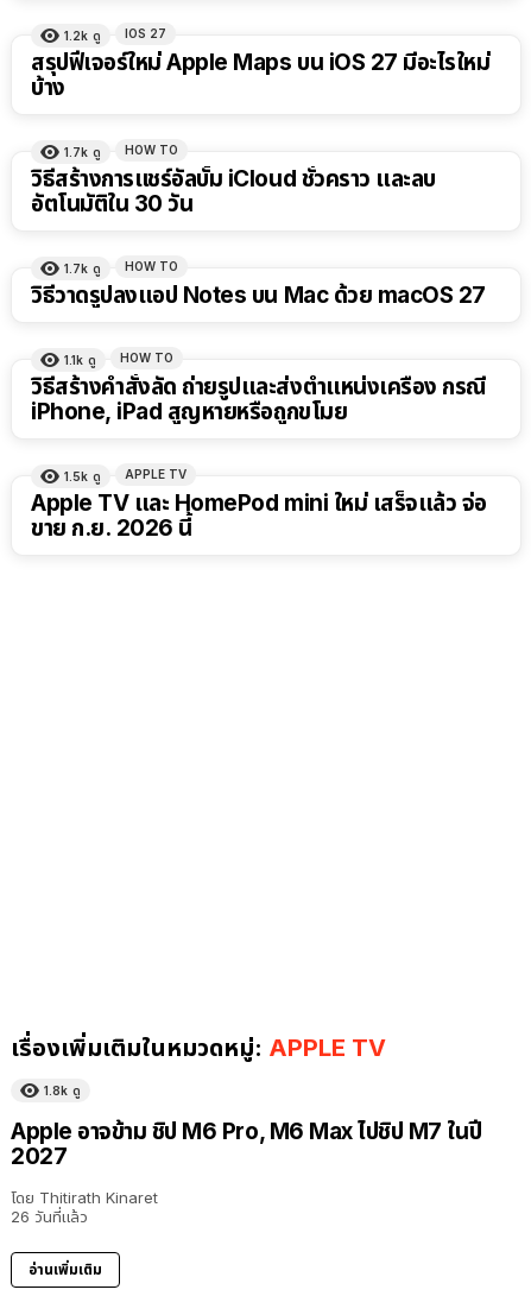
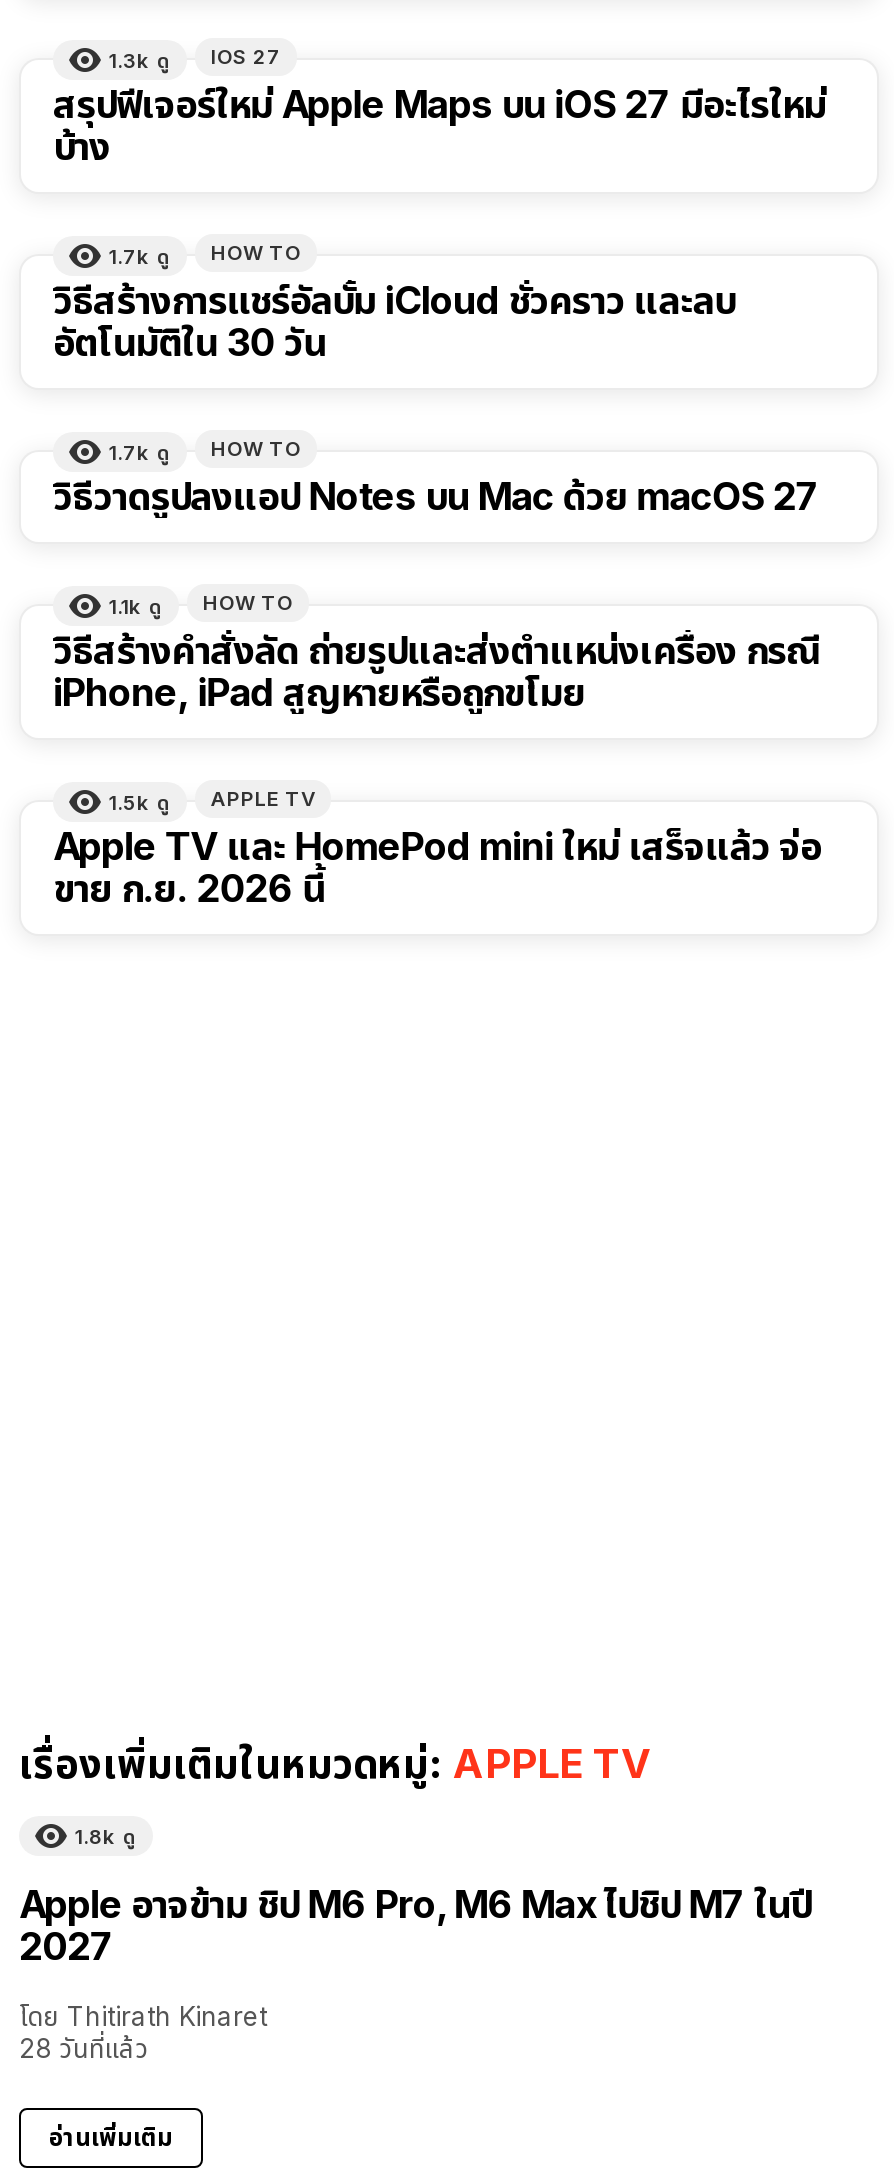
- 1.2k ดู IOS 27
+ 1.3k ดู IOS 27

- 26 วันที่แล้ว
+ 28 วันที่แล้ว
